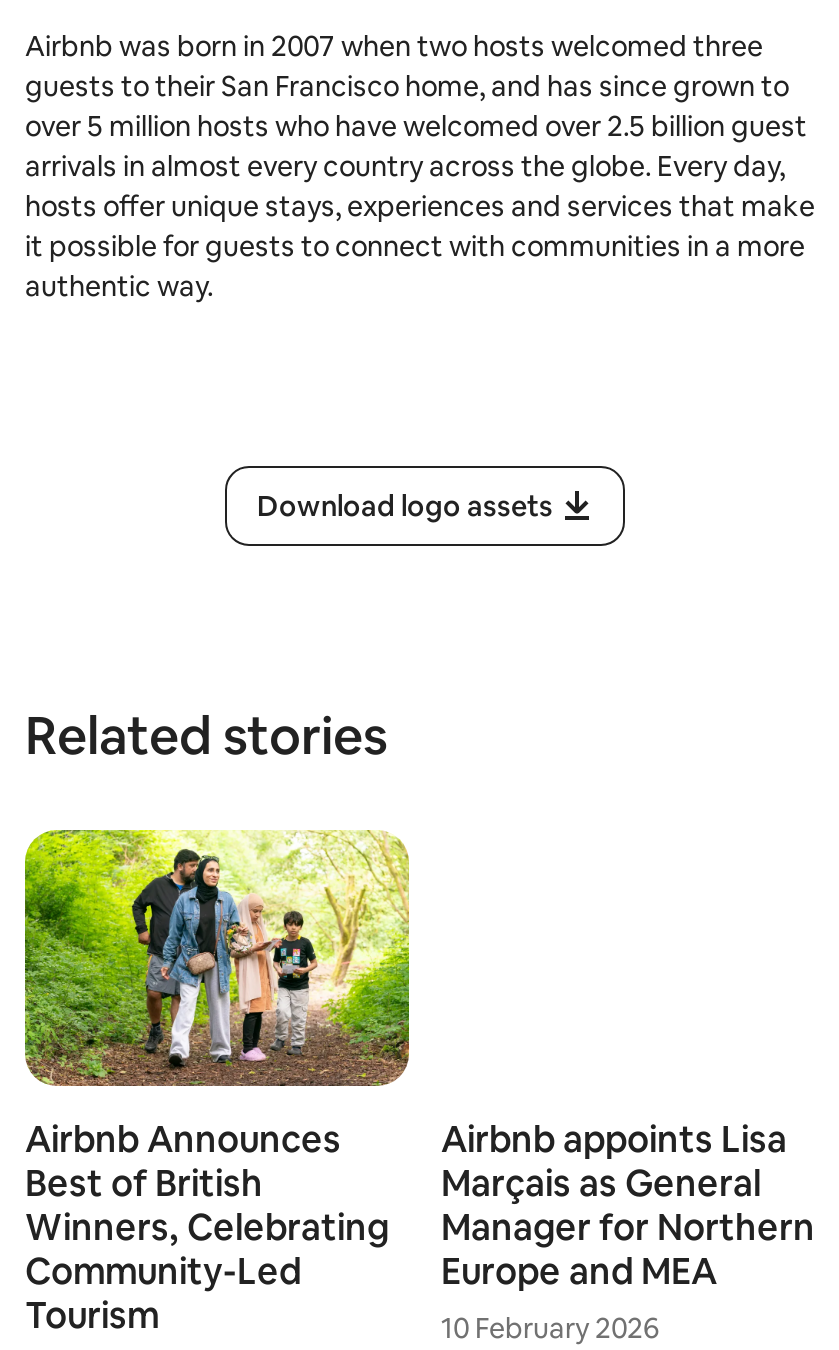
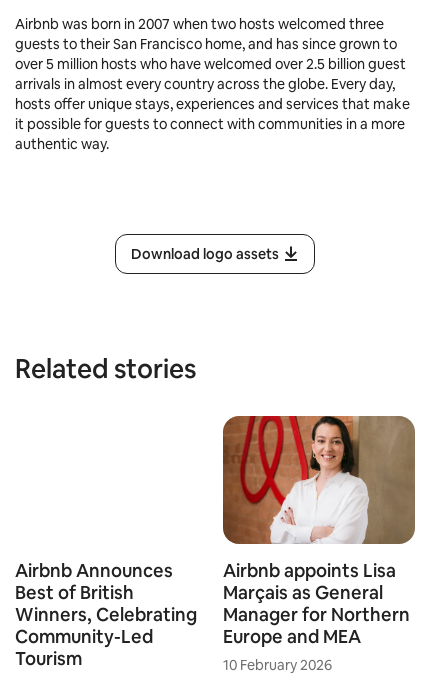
+ [image]

- [image]
